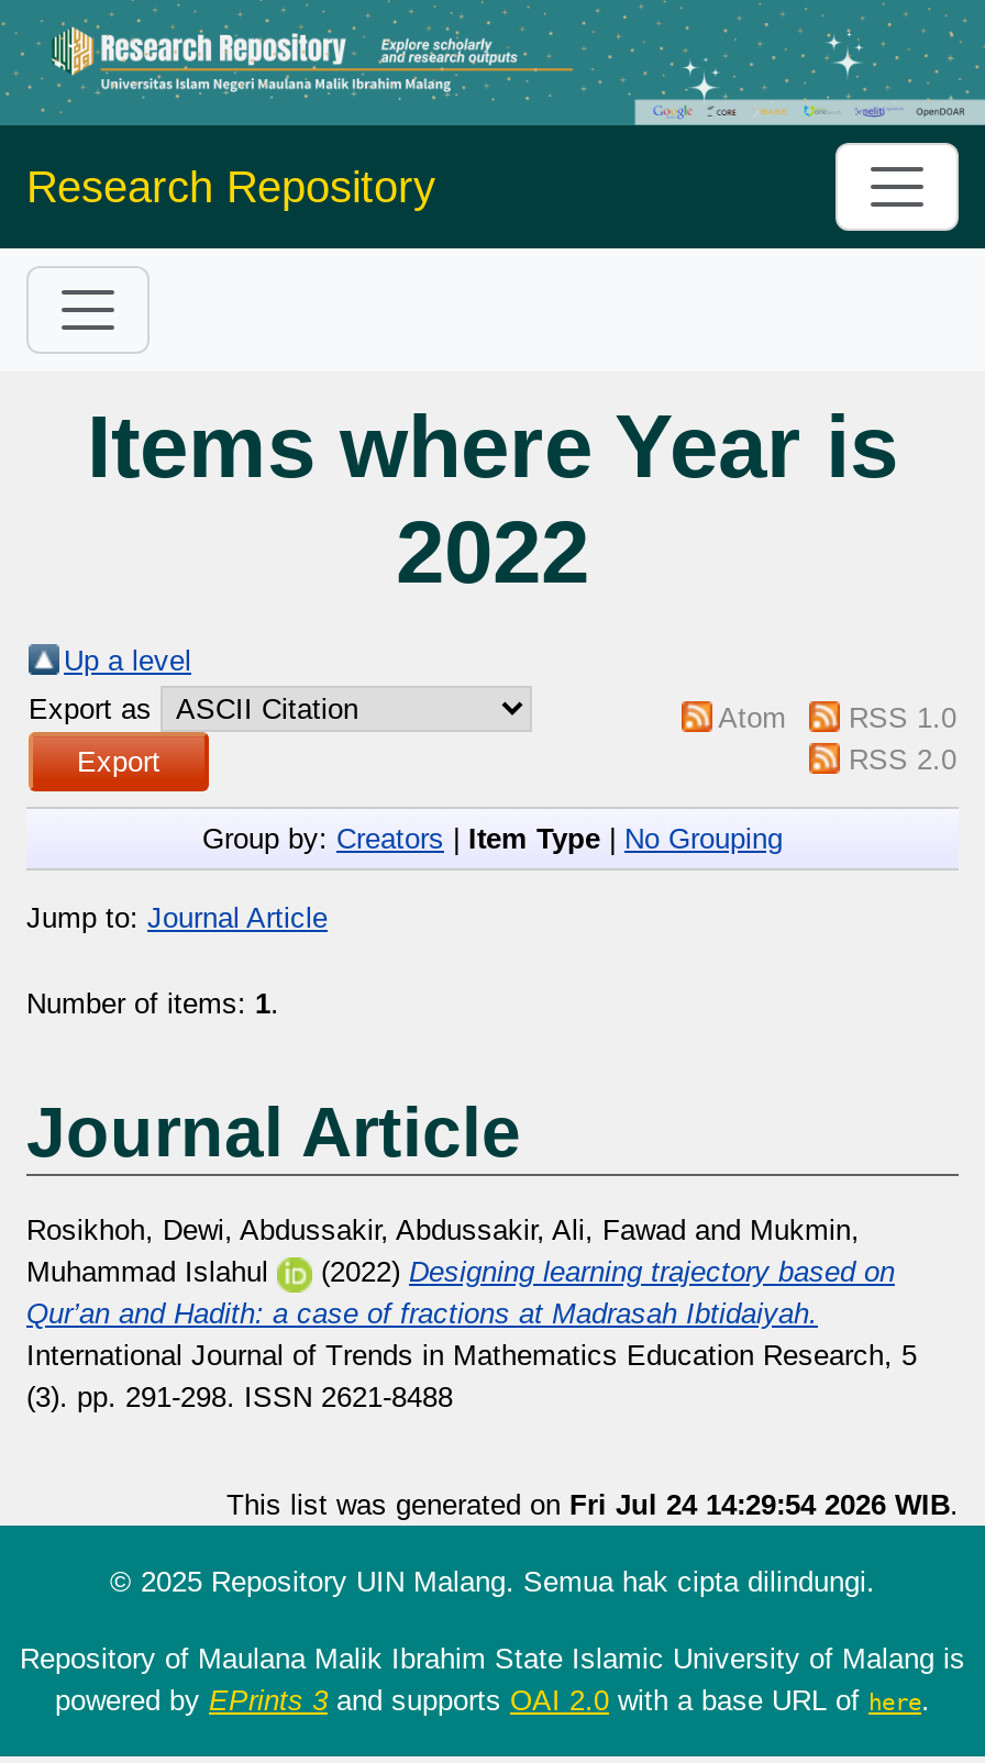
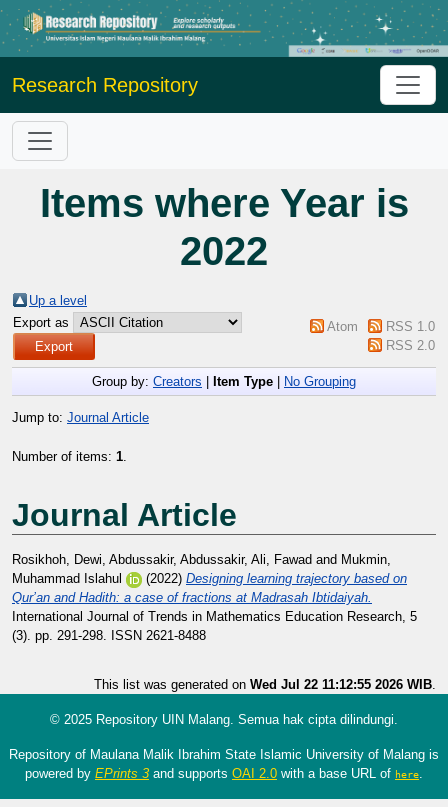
- This list was generated on Fri Jul 24 14:29:54 2026 WIB.
+ This list was generated on Wed Jul 22 11:12:55 2026 WIB.
